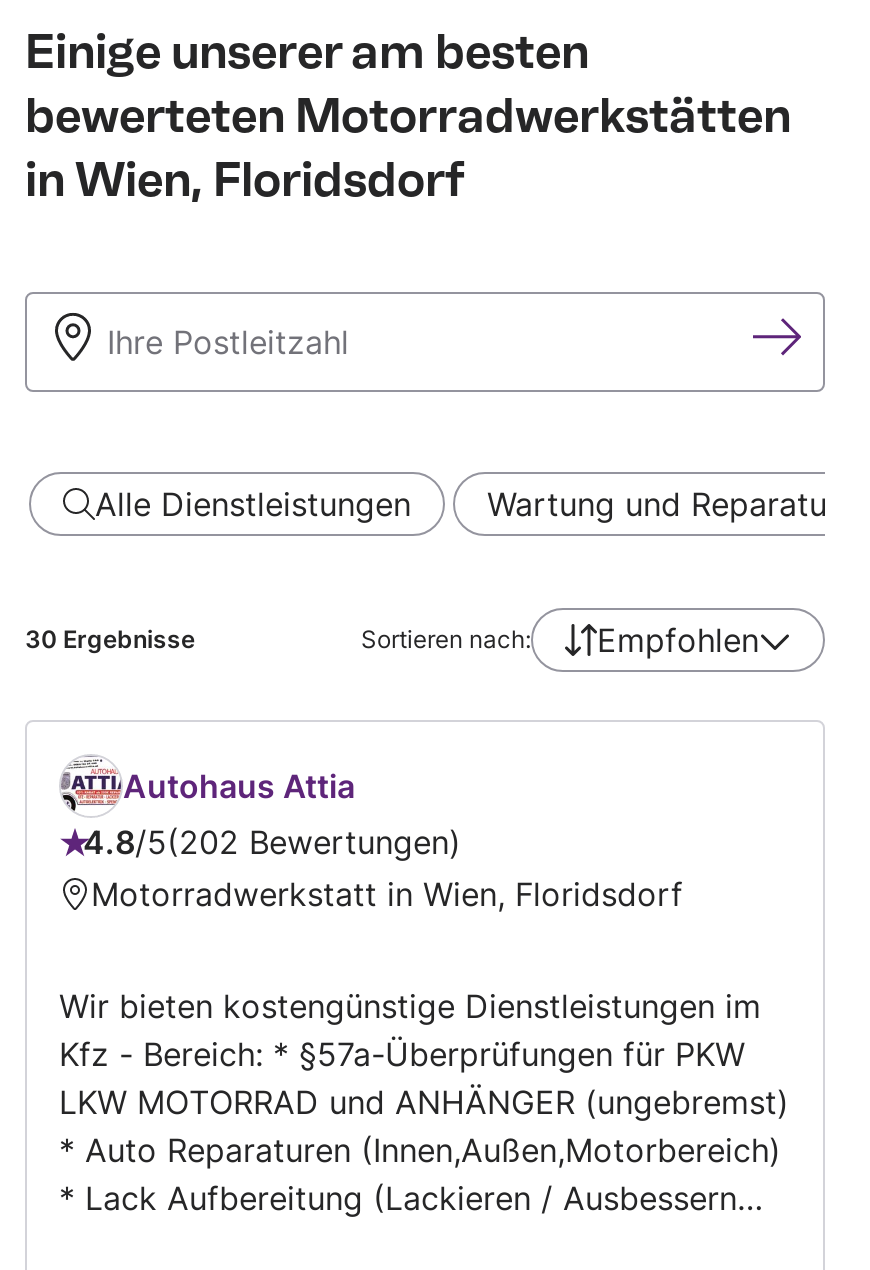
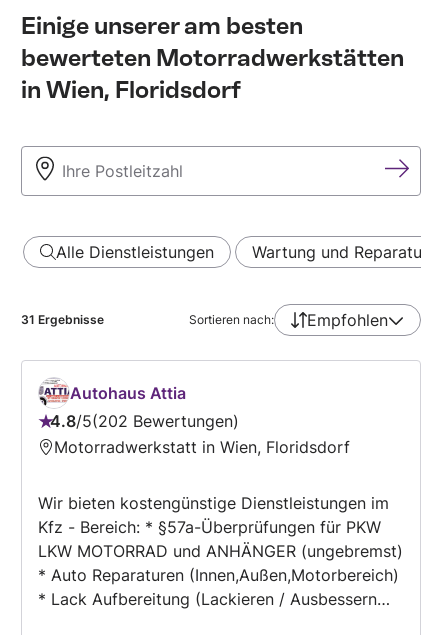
- 30 Ergebnisse
+ 31 Ergebnisse
